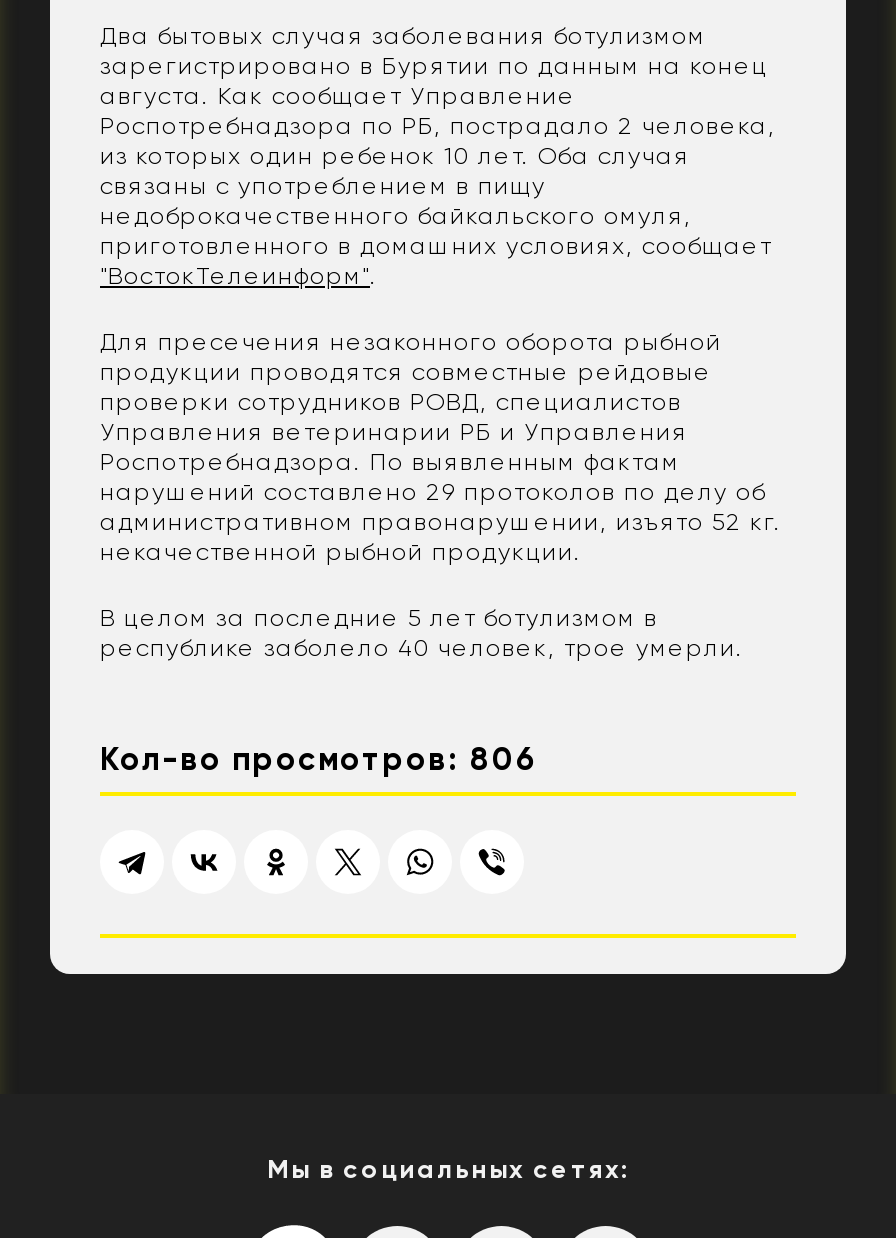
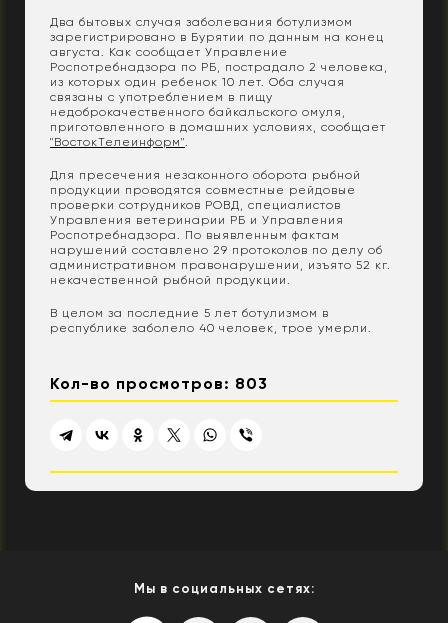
- Кол-во просмотров: 806
+ Кол-во просмотров: 803
